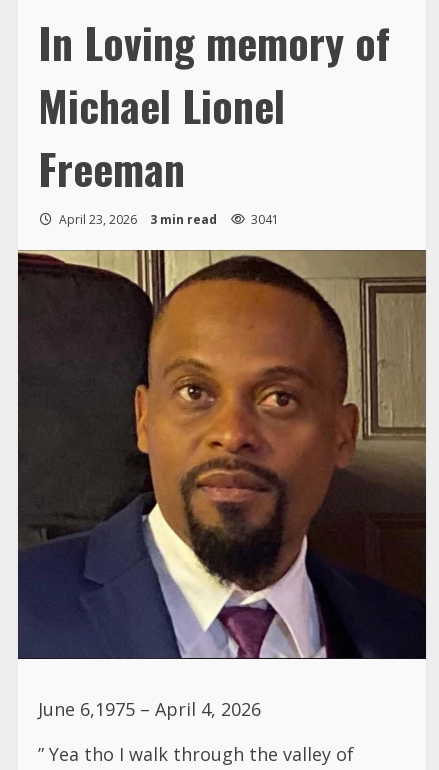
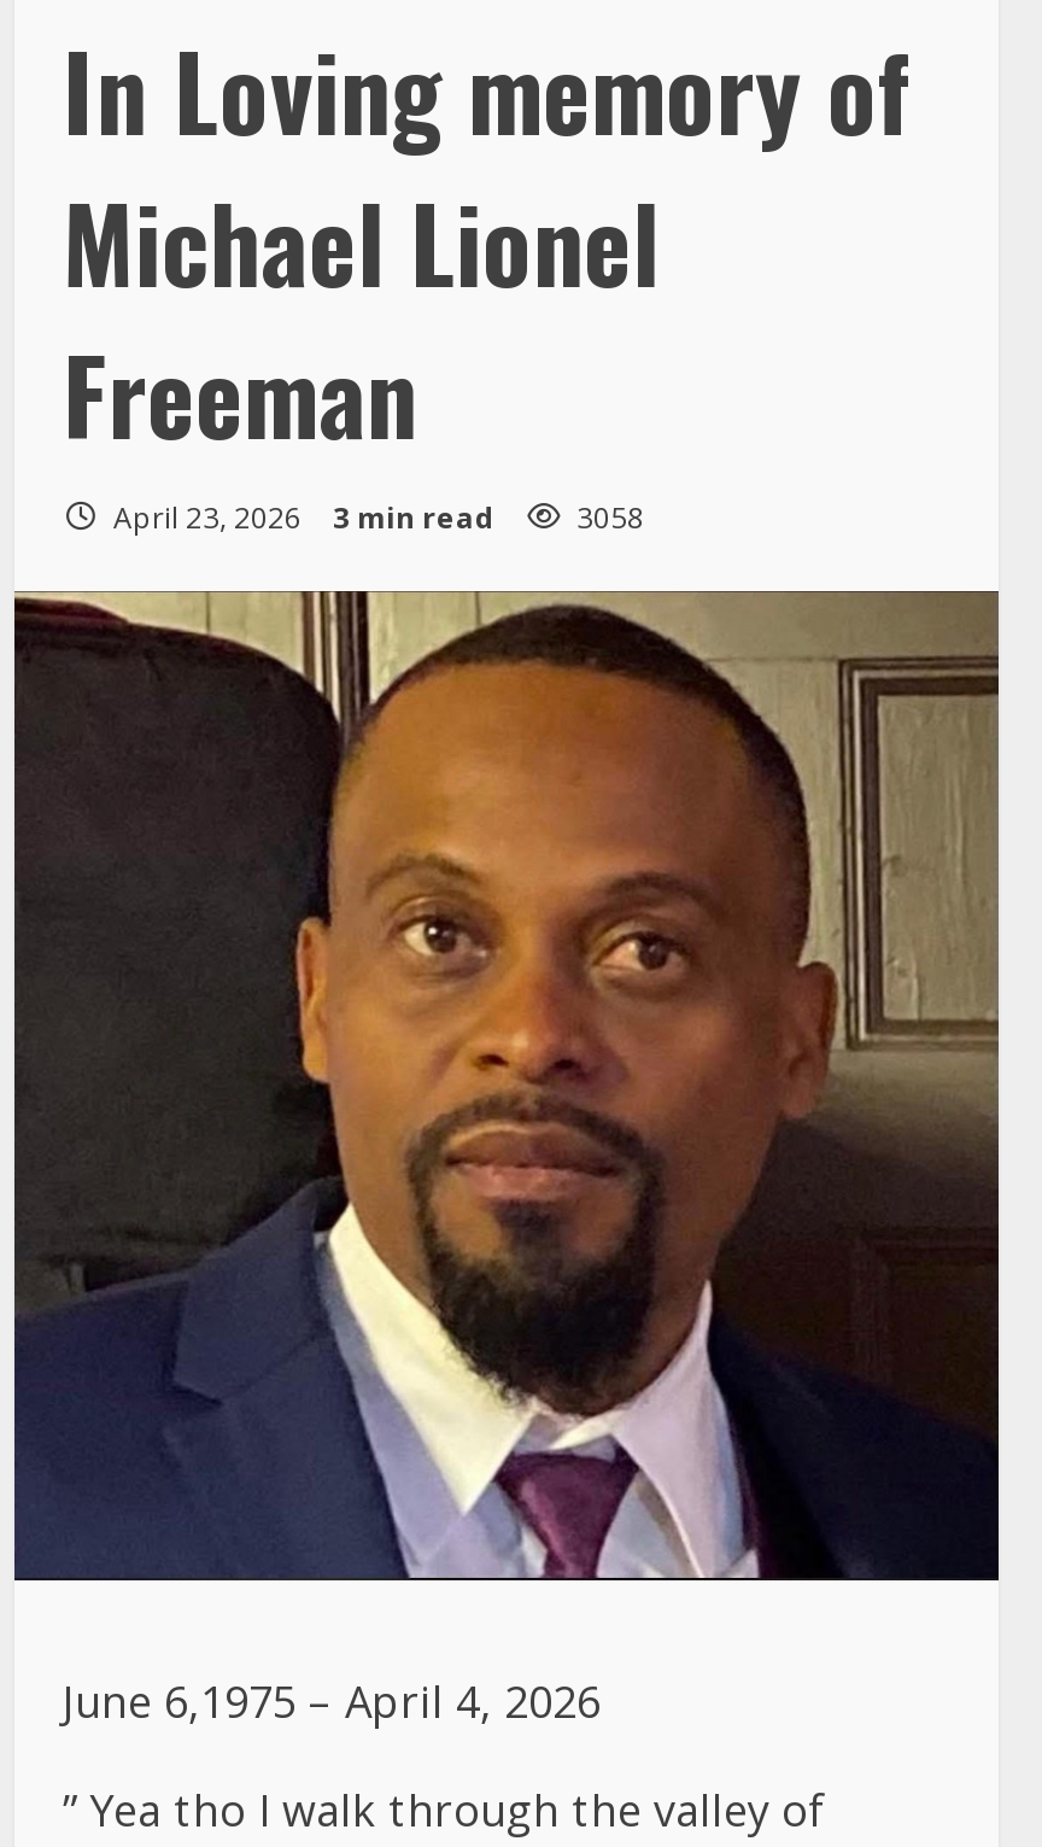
- April 23, 2026 3 min read 3041
+ April 23, 2026 3 min read 3058
